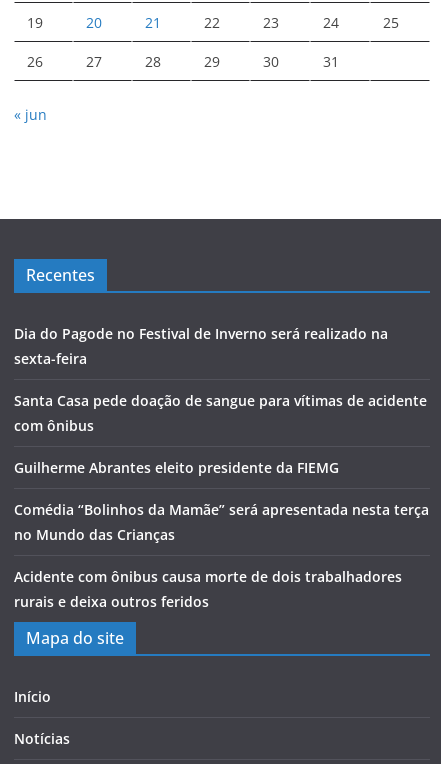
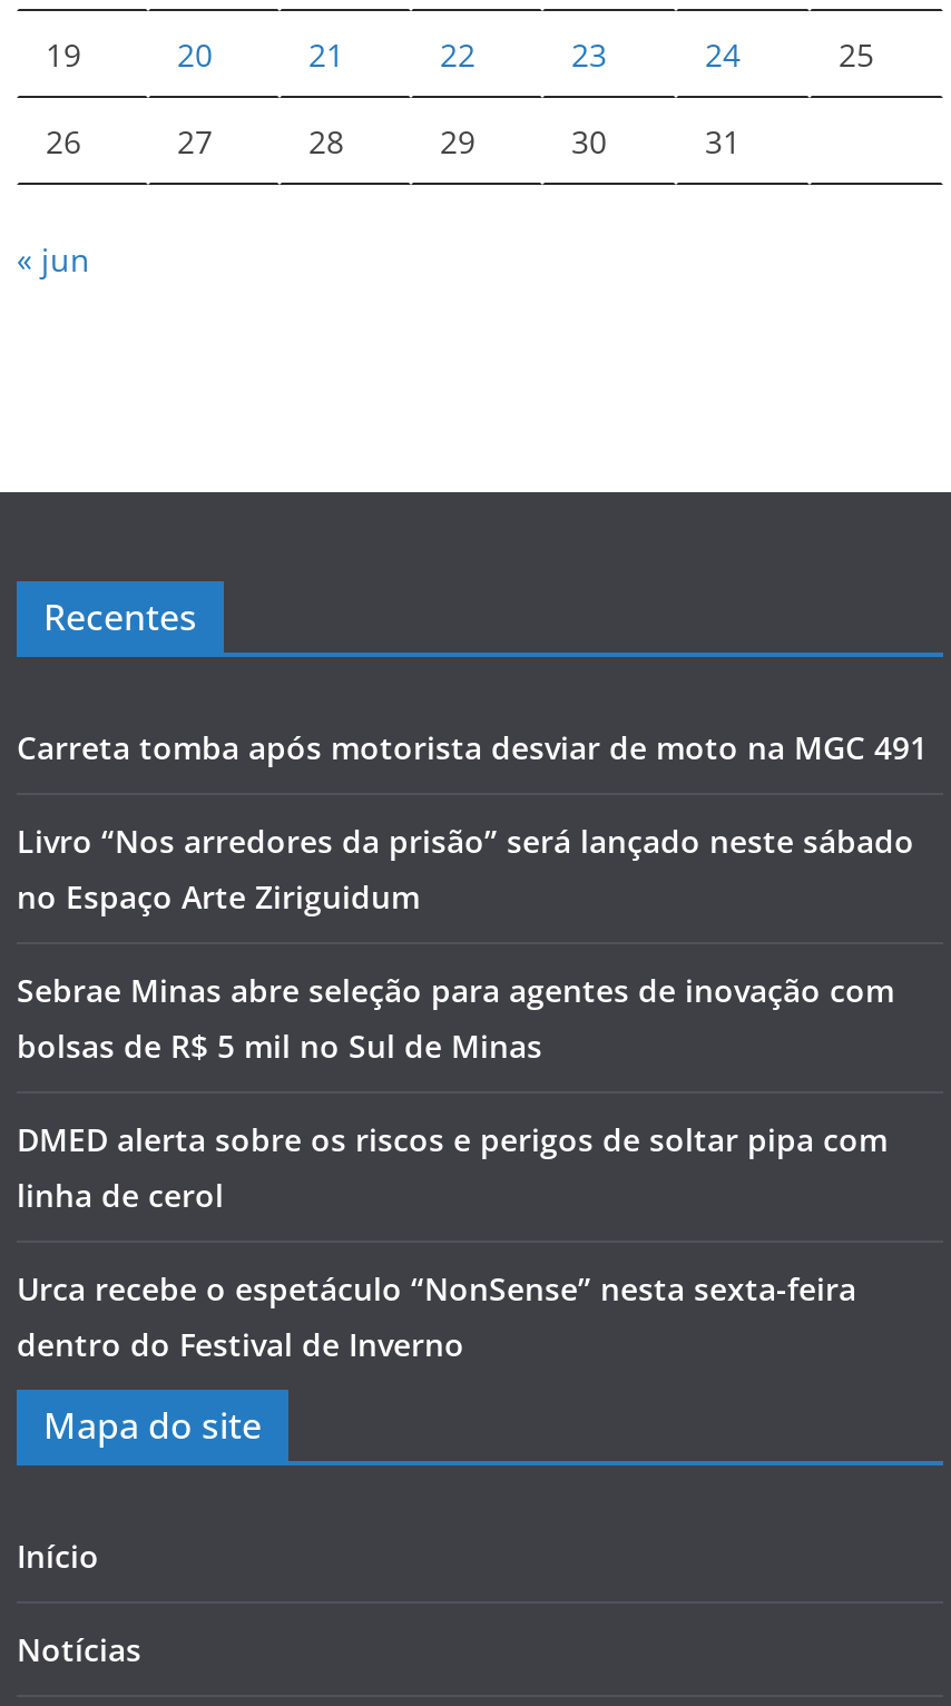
- Dia do Pagode no Festival de Inverno será realizado na
- sexta-feira
+ Carreta tomba após motorista desviar de moto na MGC 491

- Santa Casa pede doação de sangue para vítimas de acidente
- com ônibus
+ Livro “Nos arredores da prisão” será lançado neste sábado
+ no Espaço Arte Ziriguidum

- Guilherme Abrantes eleito presidente da FIEMG
+ Sebrae Minas abre seleção para agentes de inovação com
+ bolsas de R$ 5 mil no Sul de Minas

- Comédia “Bolinhos da Mamãe” será apresentada nesta terça
- no Mundo das Crianças
+ DMED alerta sobre os riscos e perigos de soltar pipa com
+ linha de cerol

- Acidente com ônibus causa morte de dois trabalhadores
- rurais e deixa outros feridos
+ Urca recebe o espetáculo “NonSense” nesta sexta-feira
+ dentro do Festival de Inverno
